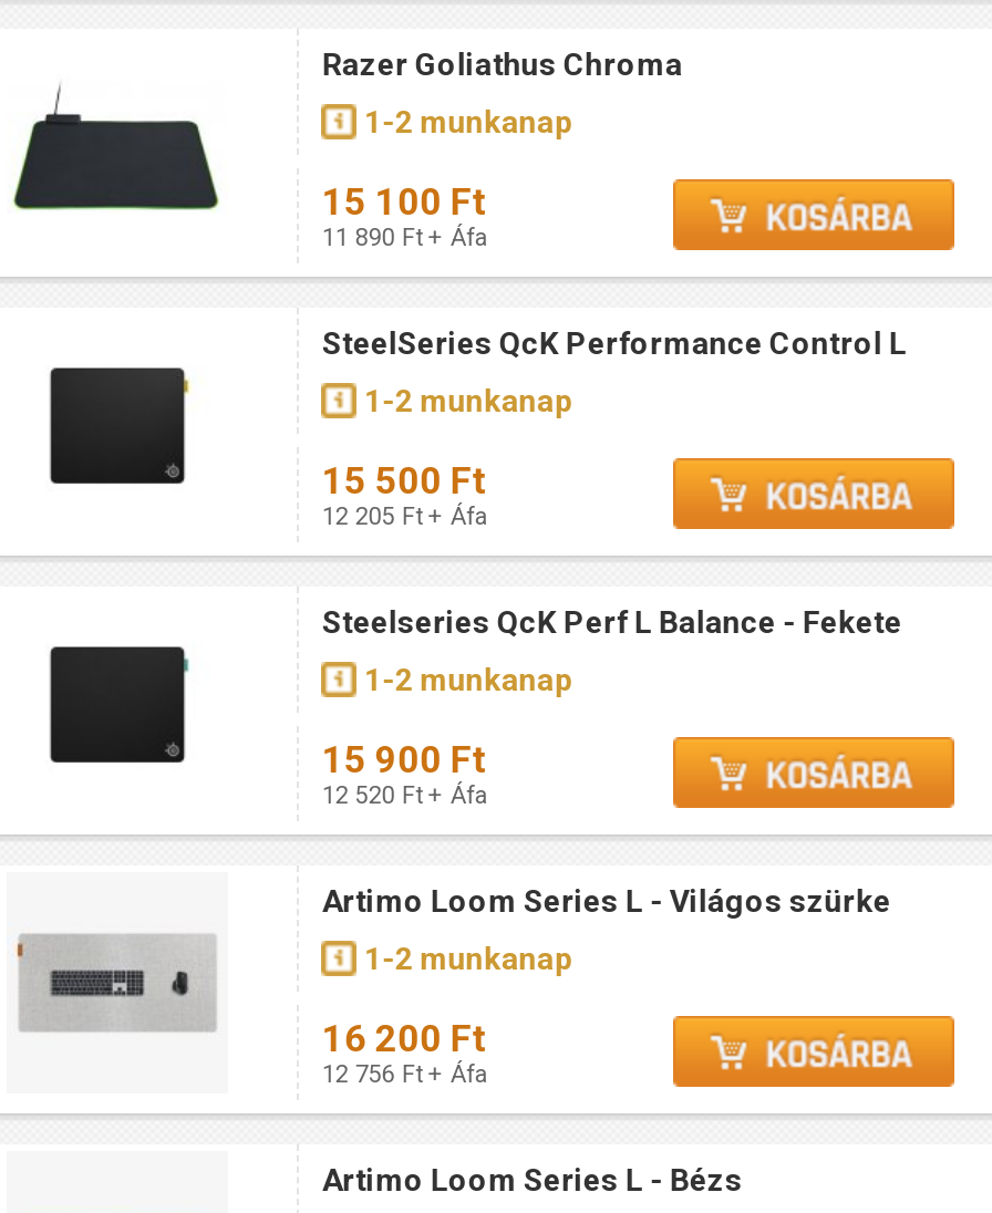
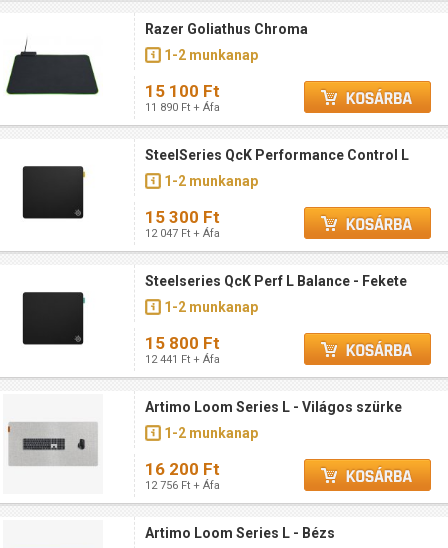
- 15 500 Ft
+ 15 300 Ft

- 12 205 Ft + Áfa
+ 12 047 Ft + Áfa

- 15 900 Ft
+ 15 800 Ft

- 12 520 Ft + Áfa
+ 12 441 Ft + Áfa
